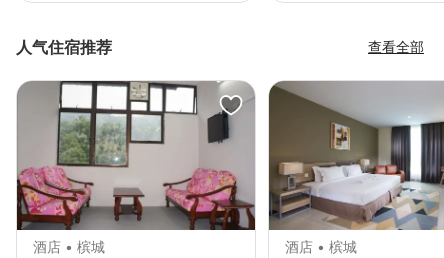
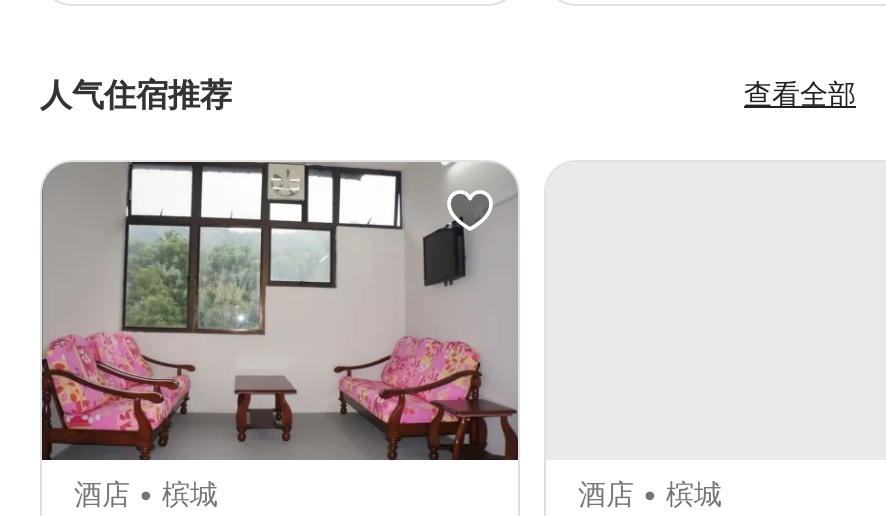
- [image]
